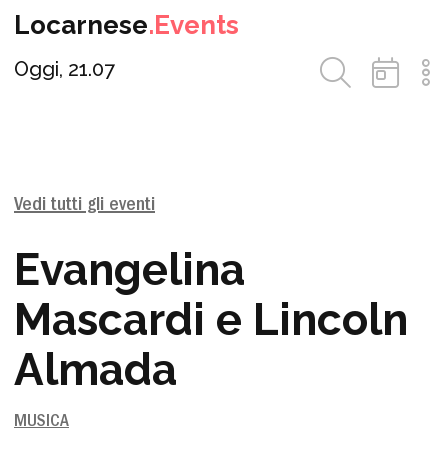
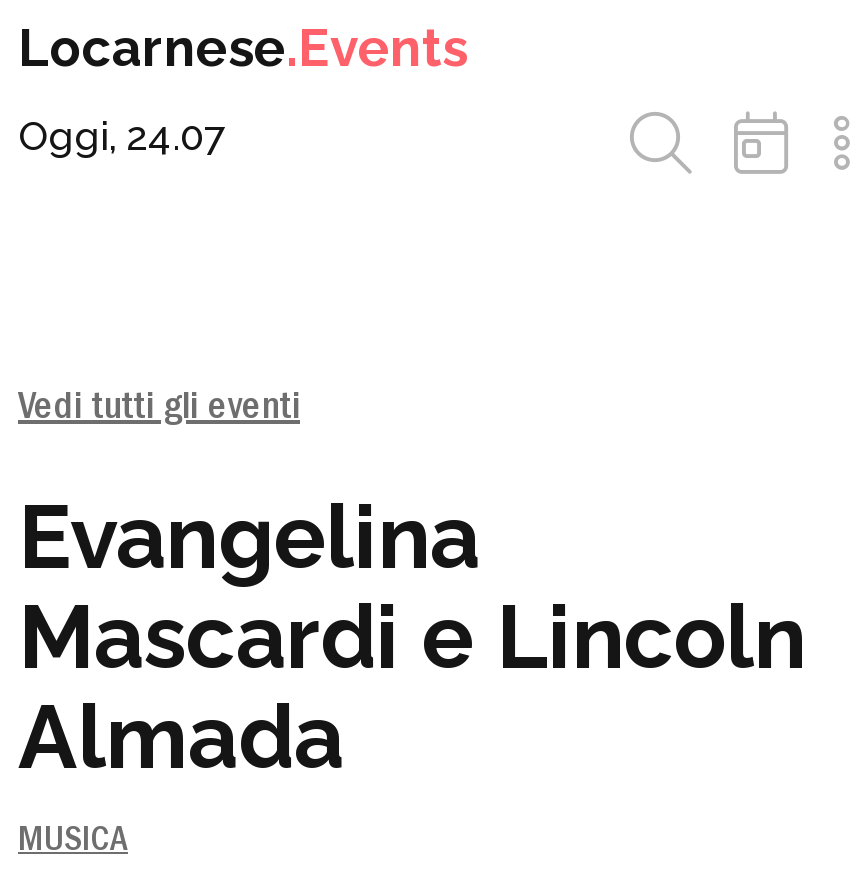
- Oggi, 21.07
+ Oggi, 24.07
